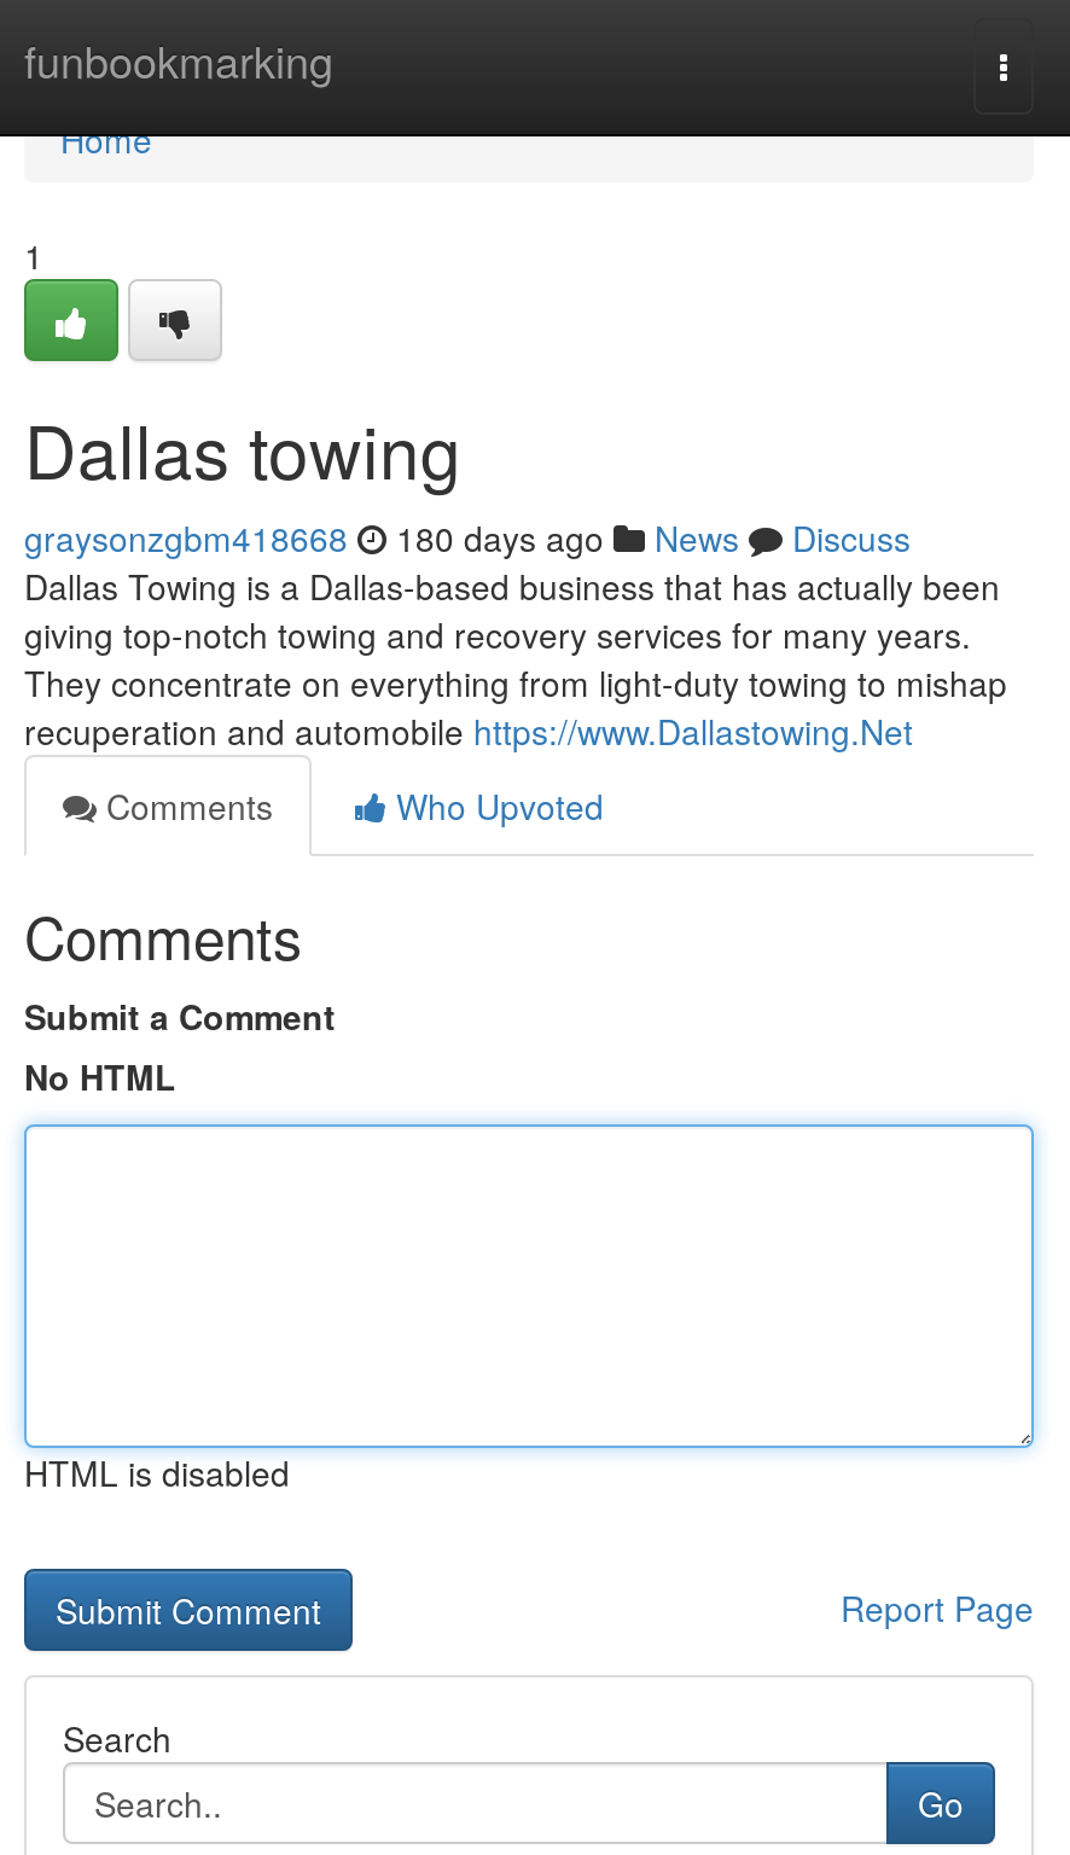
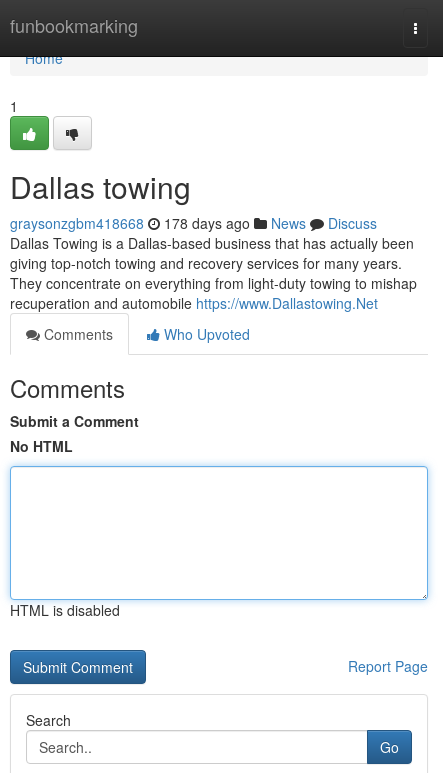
- graysonzgbm418668 180 days ago News Discuss
+ graysonzgbm418668 178 days ago News Discuss
